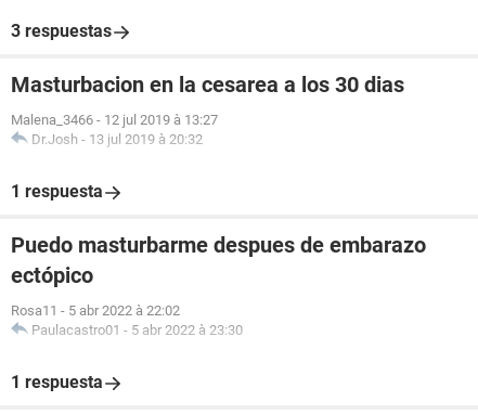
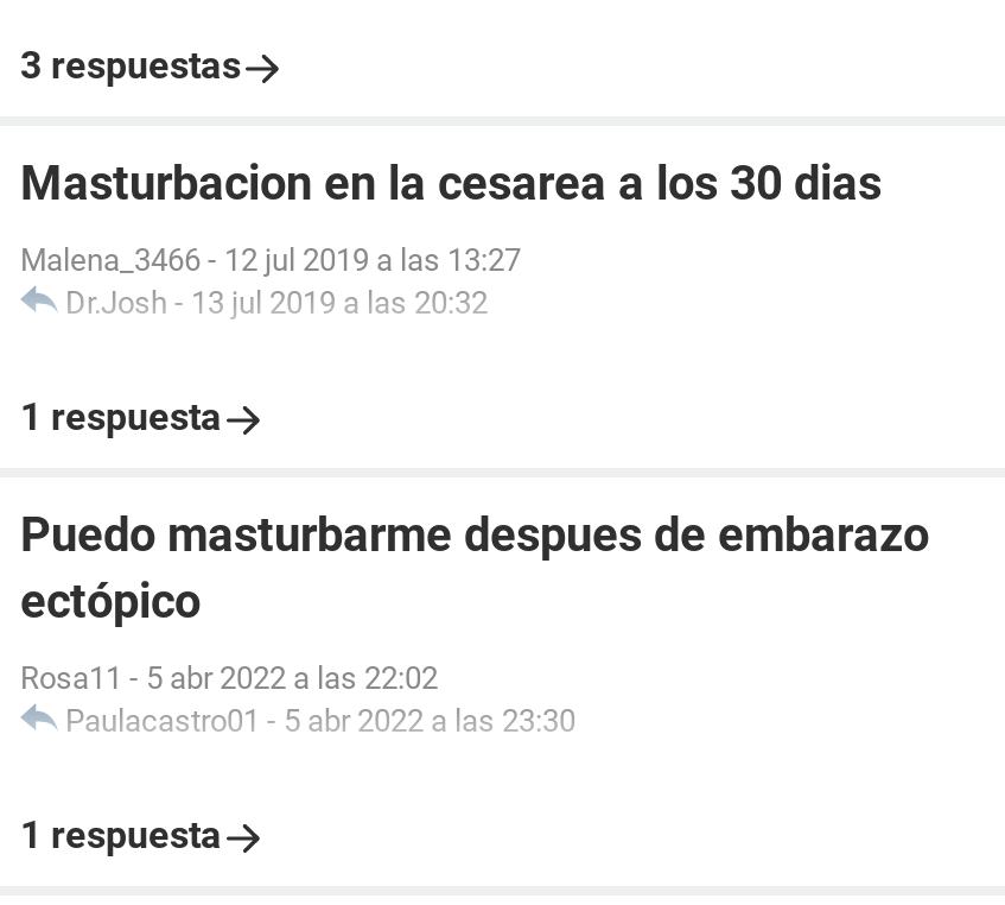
- Malena_3466 - 12 jul 2019 à 13:27
- Dr.Josh - 13 jul 2019 à 20:32
+ Malena_3466 - 12 jul 2019 a las 13:27
+ Dr.Josh - 13 jul 2019 a las 20:32

- Rosa11 - 5 abr 2022 à 22:02
- Paulacastro01 - 5 abr 2022 à 23:30
+ Rosa11 - 5 abr 2022 a las 22:02
+ Paulacastro01 - 5 abr 2022 a las 23:30
